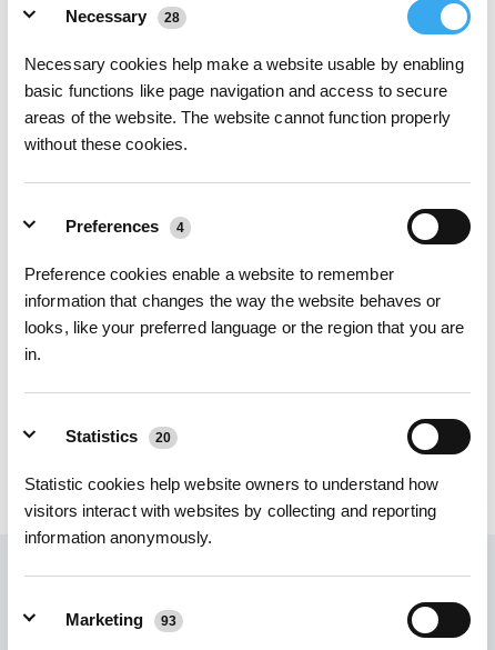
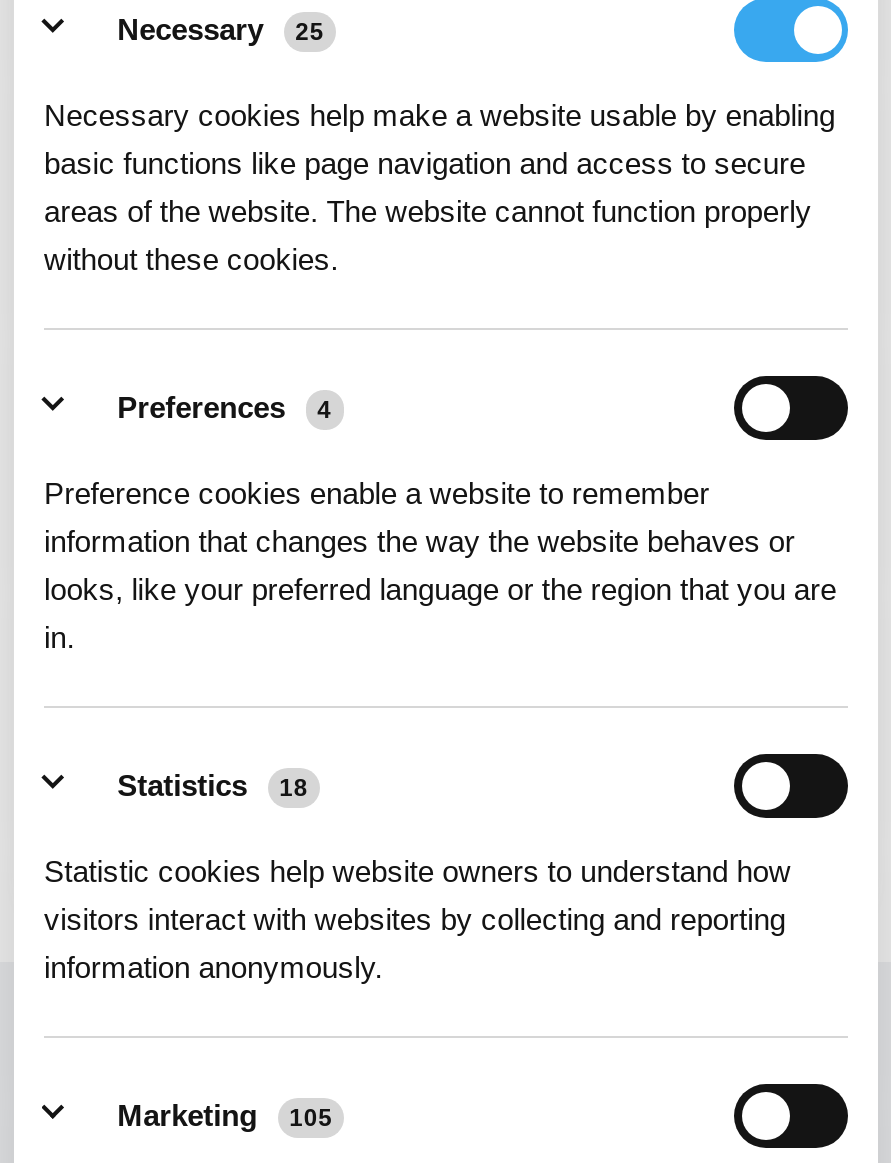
- Necessary 28
+ Necessary 25

- Statistics 20
+ Statistics 18

- Marketing 93
+ Marketing 105
